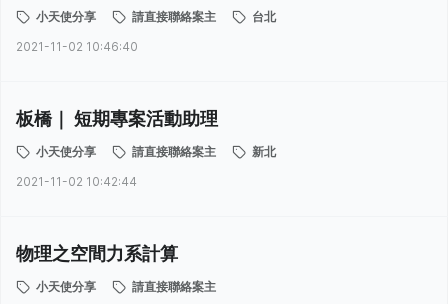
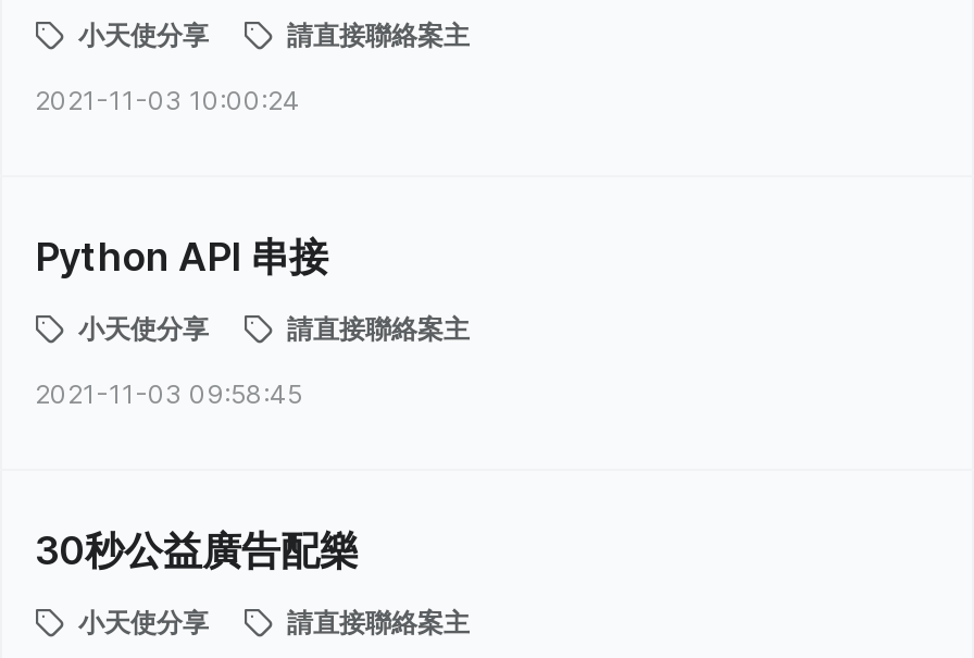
- 台北
- 2021-11-02 10:46:40
+ 2021-11-03 10:00:24

- 板橋｜ 短期專案活動助理
+ Python API 串接

- 新北
- 2021-11-02 10:42:44
+ 2021-11-03 09:58:45

- 物理之空間力系計算
+ 30秒公益廣告配樂
